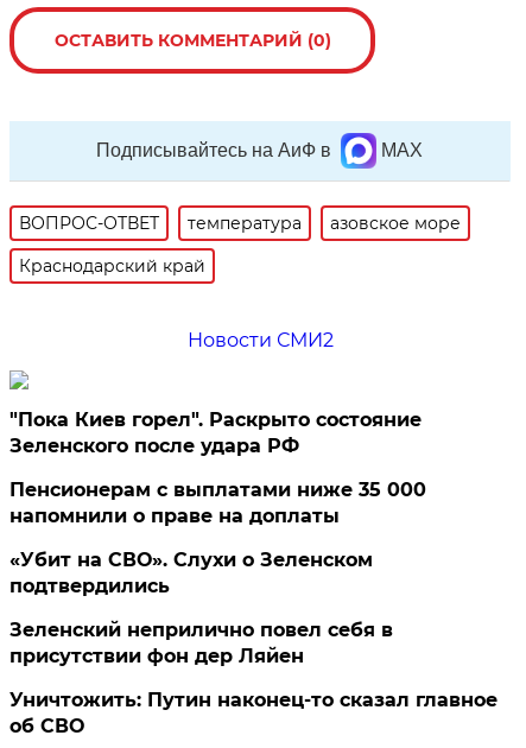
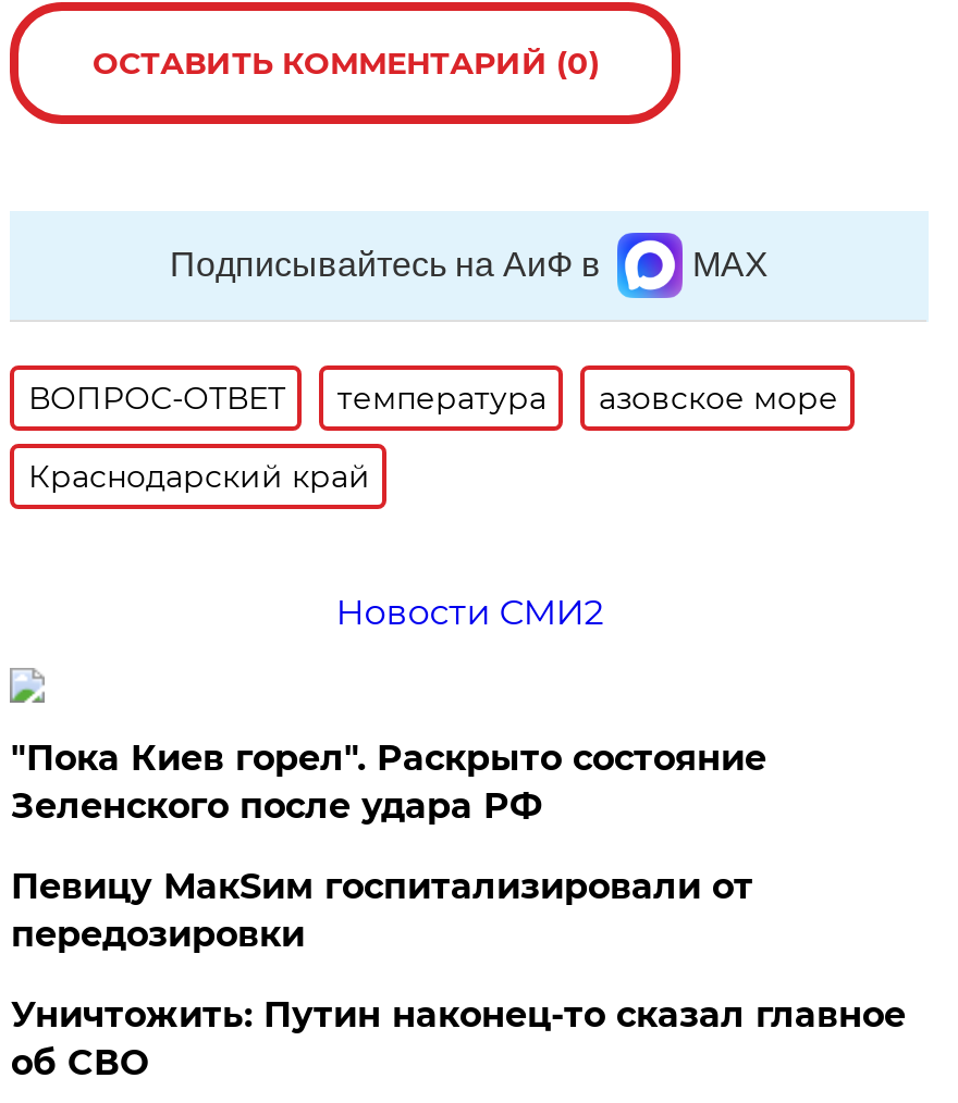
- Пенсионерам с выплатами ниже 35 000
- напомнили о праве на доплаты
- «Убит на СВО». Слухи о Зеленском
- подтвердились
- Зеленский неприлично повел cебя в
- присутствии фон дер Ляйен
+ Певицу МакSим госпитализировали от
+ передозировки
